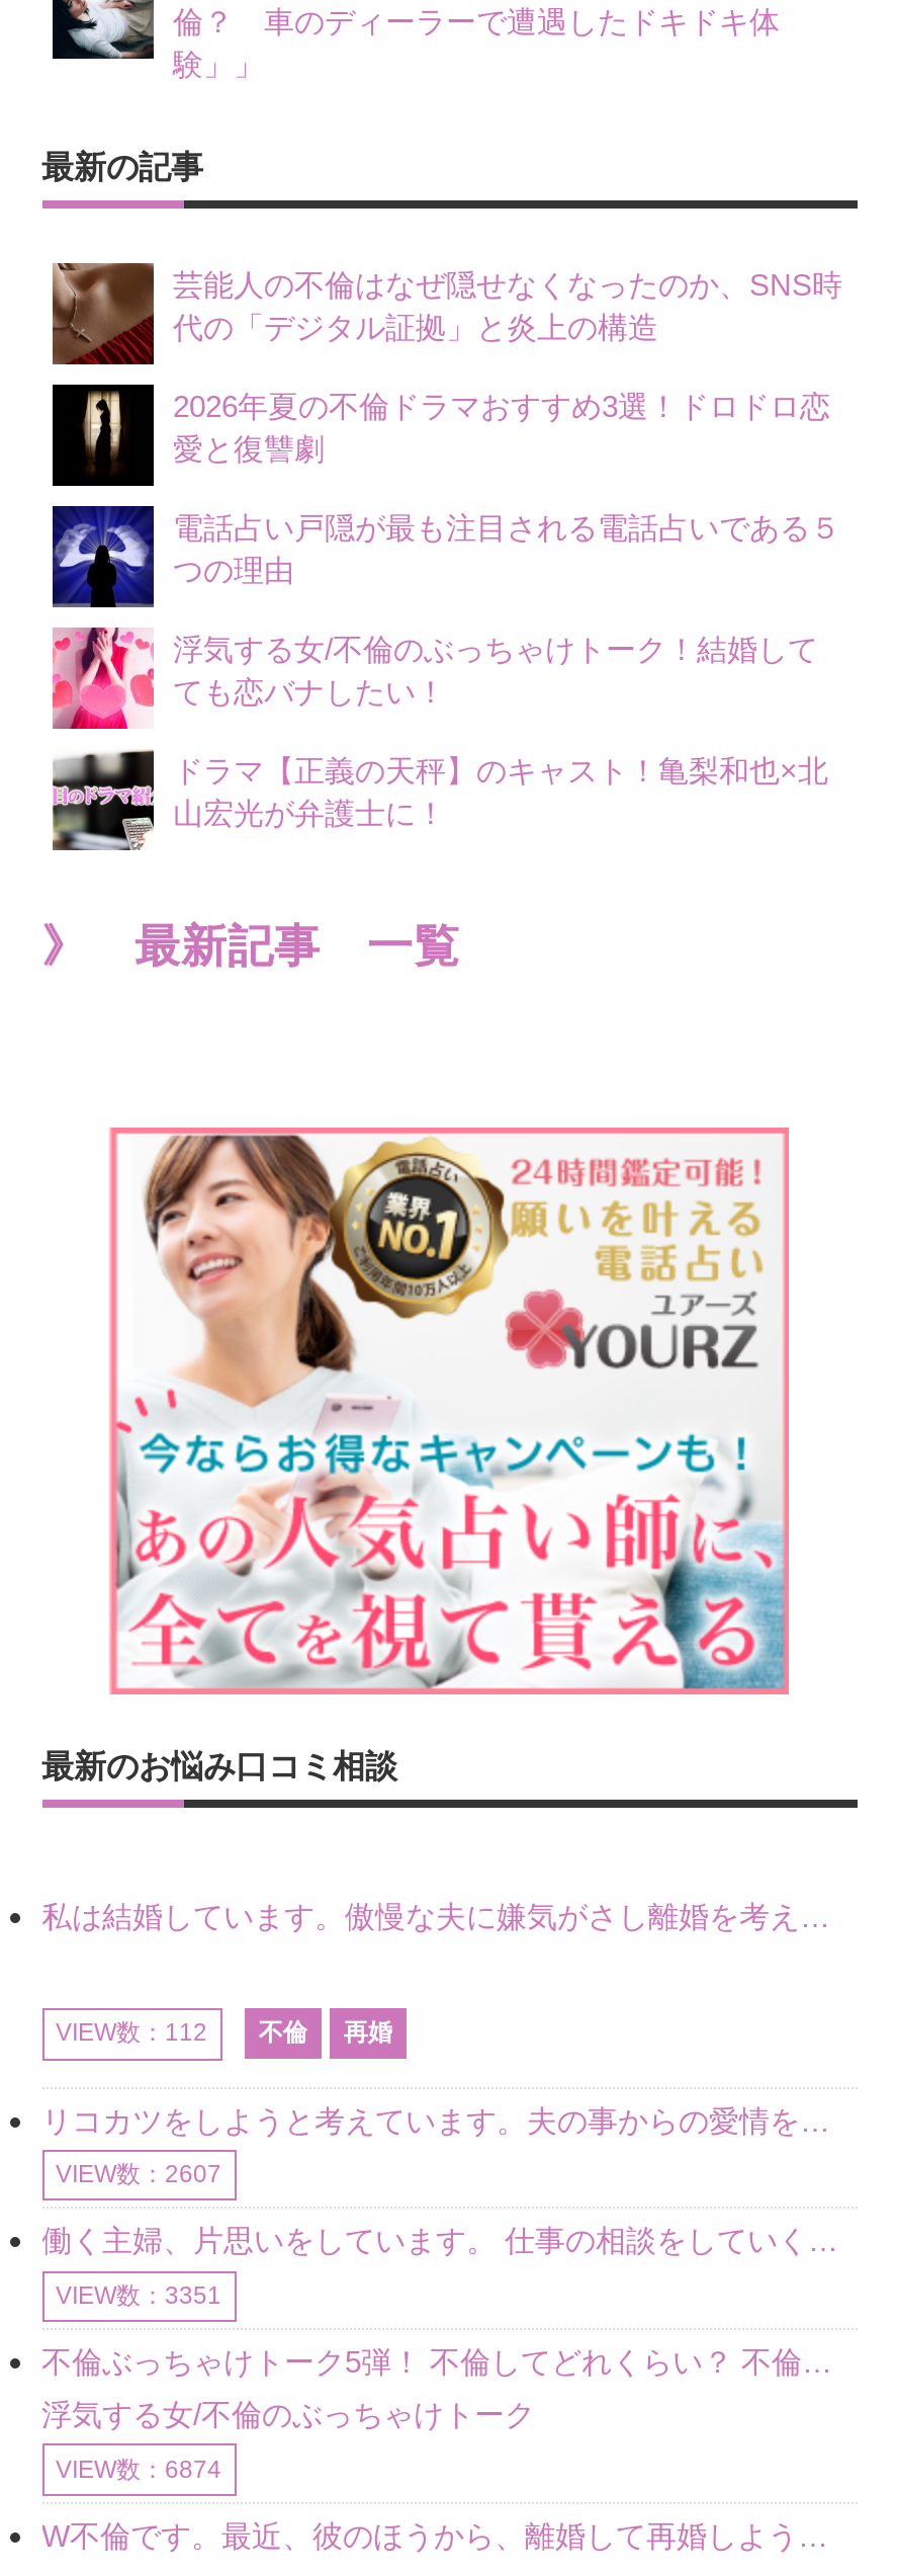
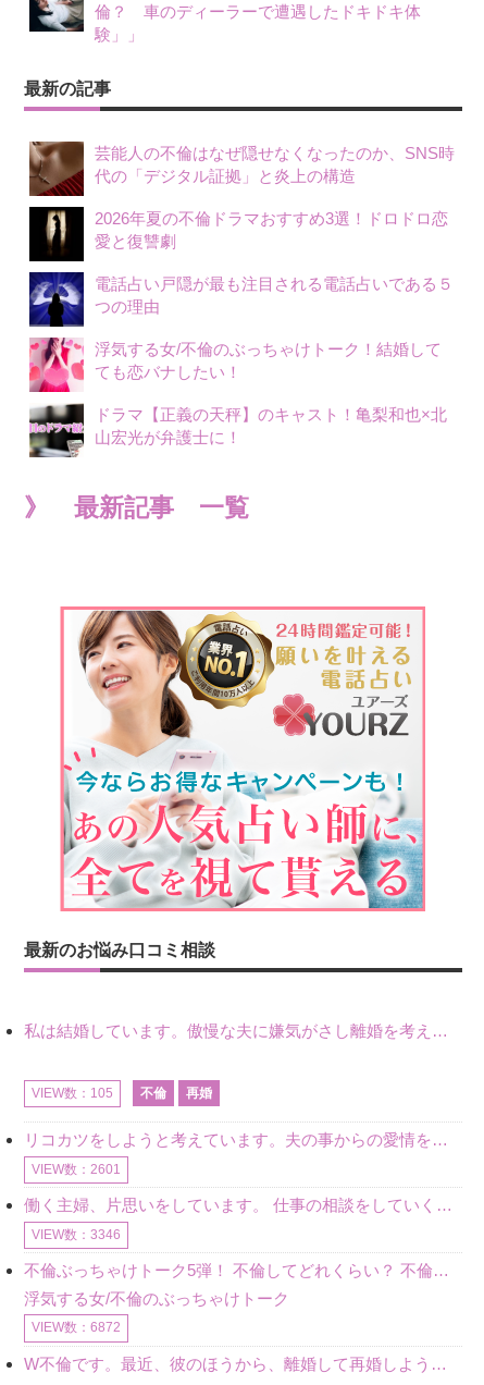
- VIEW数：112 不倫 再婚
+ VIEW数：105 不倫 再婚

- VIEW数：2607
+ VIEW数：2601

- VIEW数：3351
+ VIEW数：3346

- VIEW数：6874
+ VIEW数：6872
